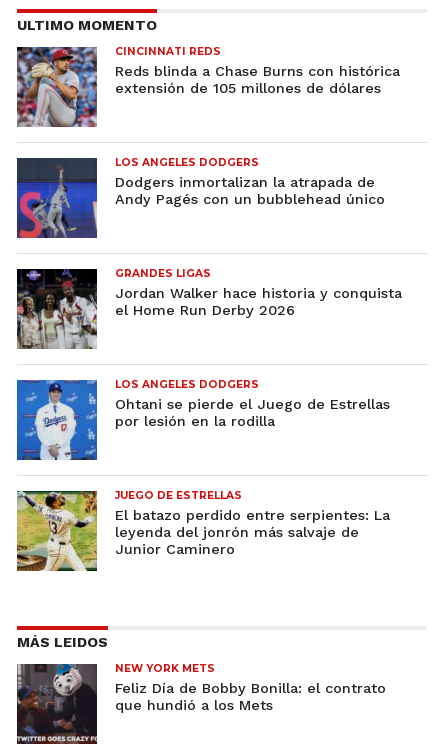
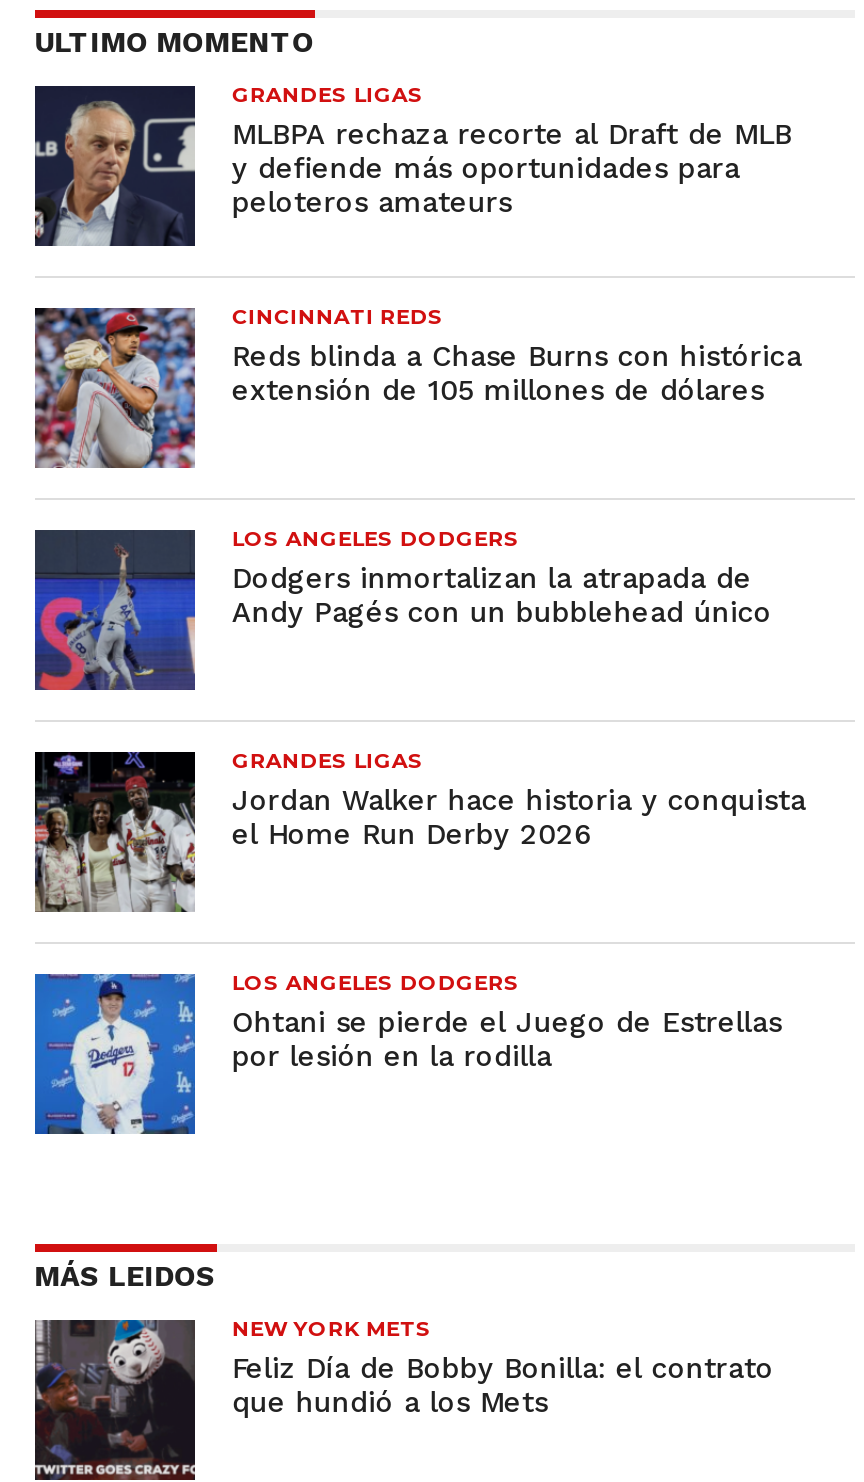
+ [image]
+ GRANDES LIGAS
+ MLBPA rechaza recorte al Draft de MLB
+ y defiende más oportunidades para
+ peloteros amateurs

moved down: [image] | CINCINNATI REDS | Reds blinda a Chase Burns con histórica | ... | Ohtani se pierde el Juego de Estrellas | por lesión en la rodilla

- [image]
- JUEGO DE ESTRELLAS
- El batazo perdido entre serpientes: La
- leyenda del jonrón más salvaje de
- Junior Caminero
